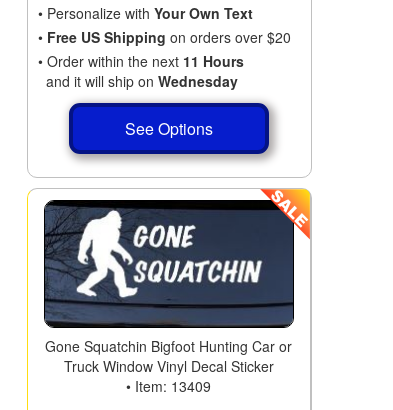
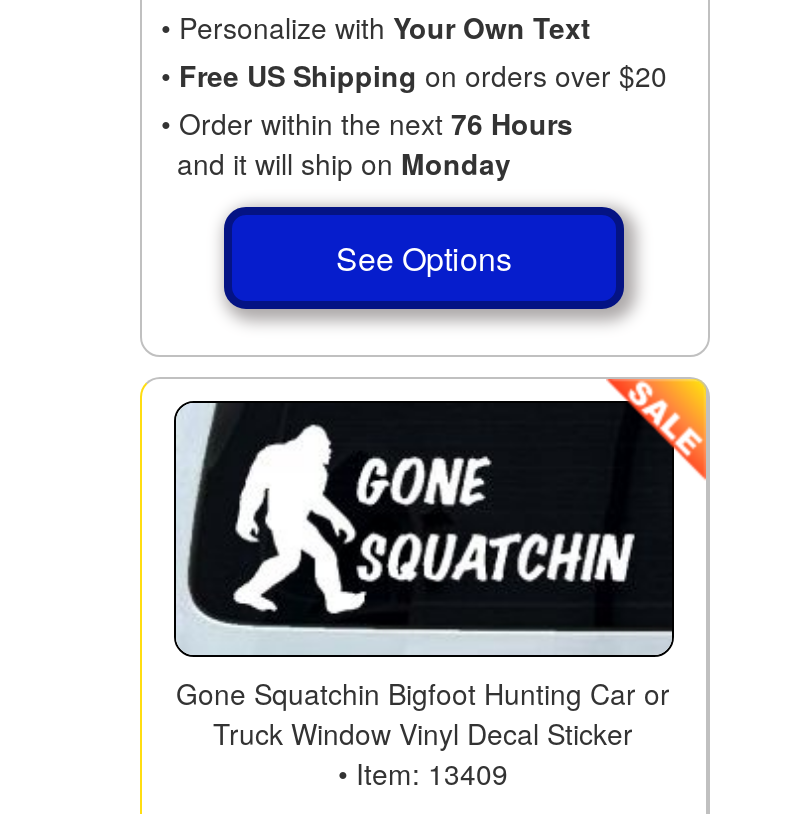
- • Order within the next 11 Hours
+ • Order within the next 76 Hours

- and it will ship on Wednesday
+ and it will ship on Monday

- [image]
+ [image]
